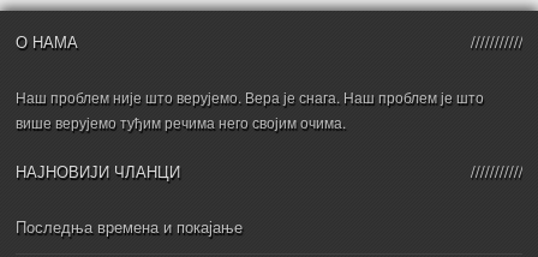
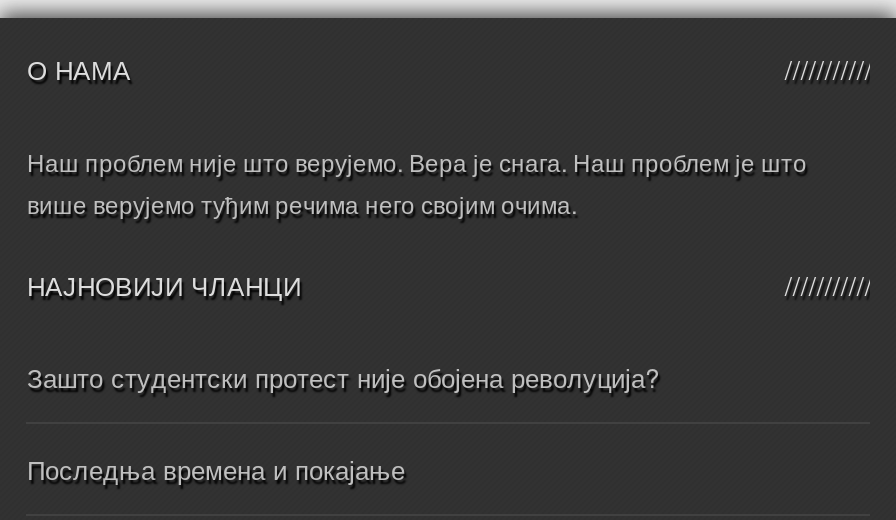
+ Зашто студентски протест није обојена револуција?
